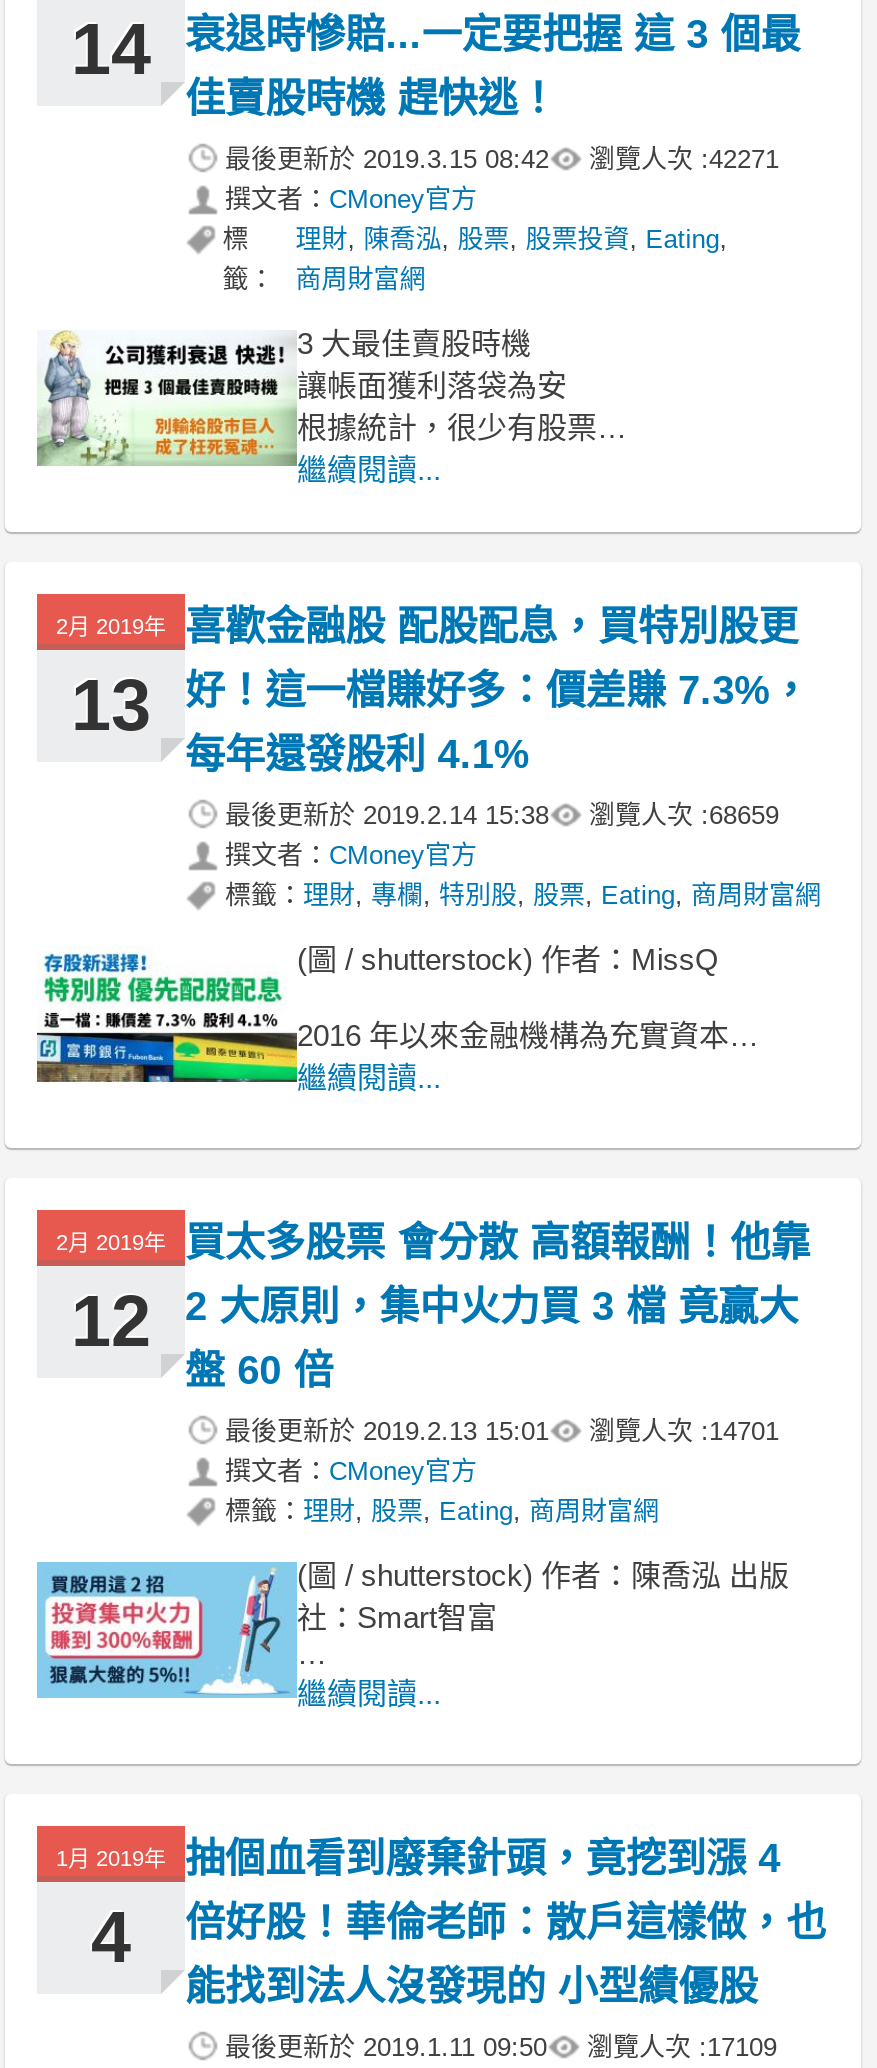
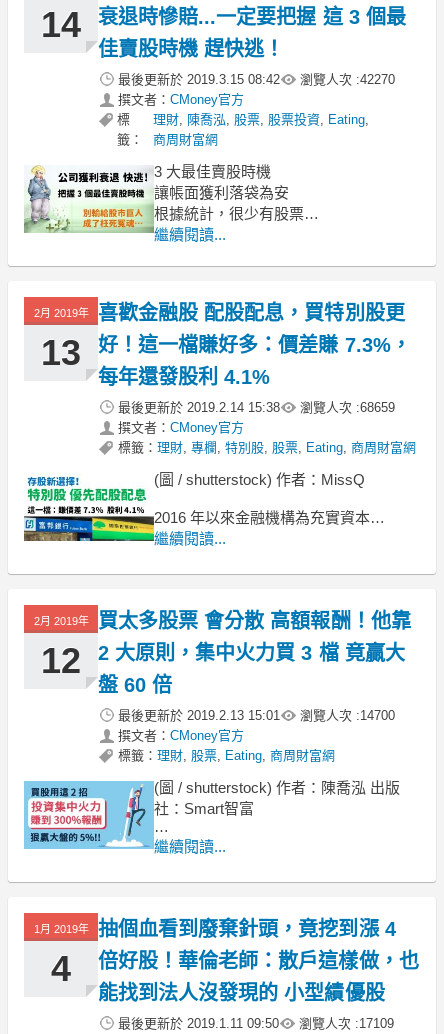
- 最後更新於2019.3.15 08:42 瀏覽人次 : 42271
+ 最後更新於2019.3.15 08:42 瀏覽人次 : 42270

- 最後更新於2019.2.13 15:01 瀏覽人次 : 14701
+ 最後更新於2019.2.13 15:01 瀏覽人次 : 14700
